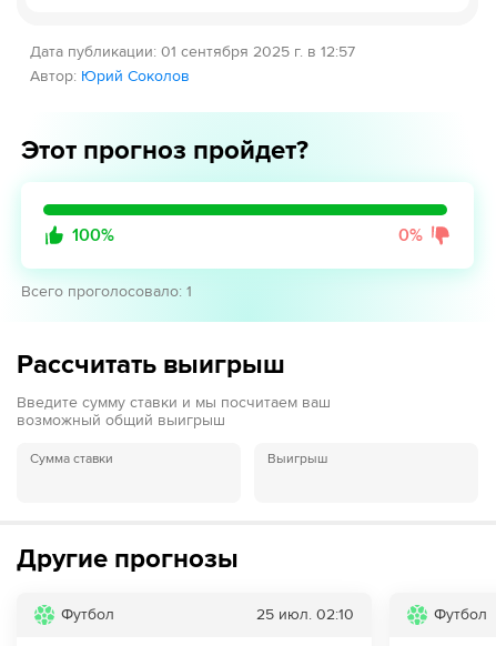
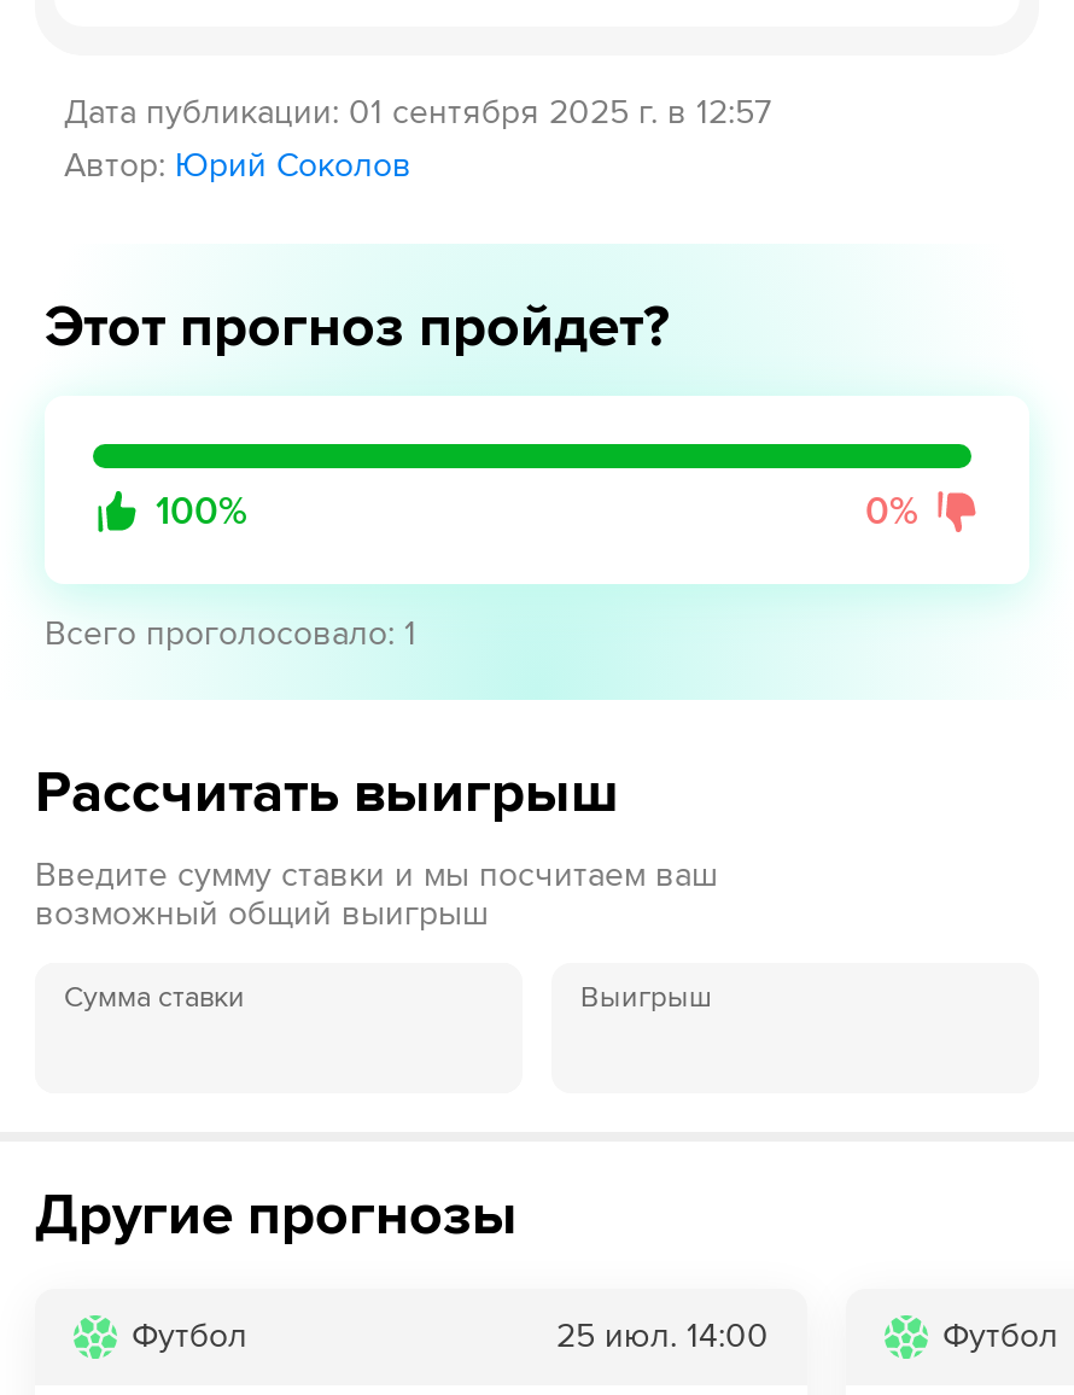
- 25 июл. 02:10
+ 25 июл. 14:00
